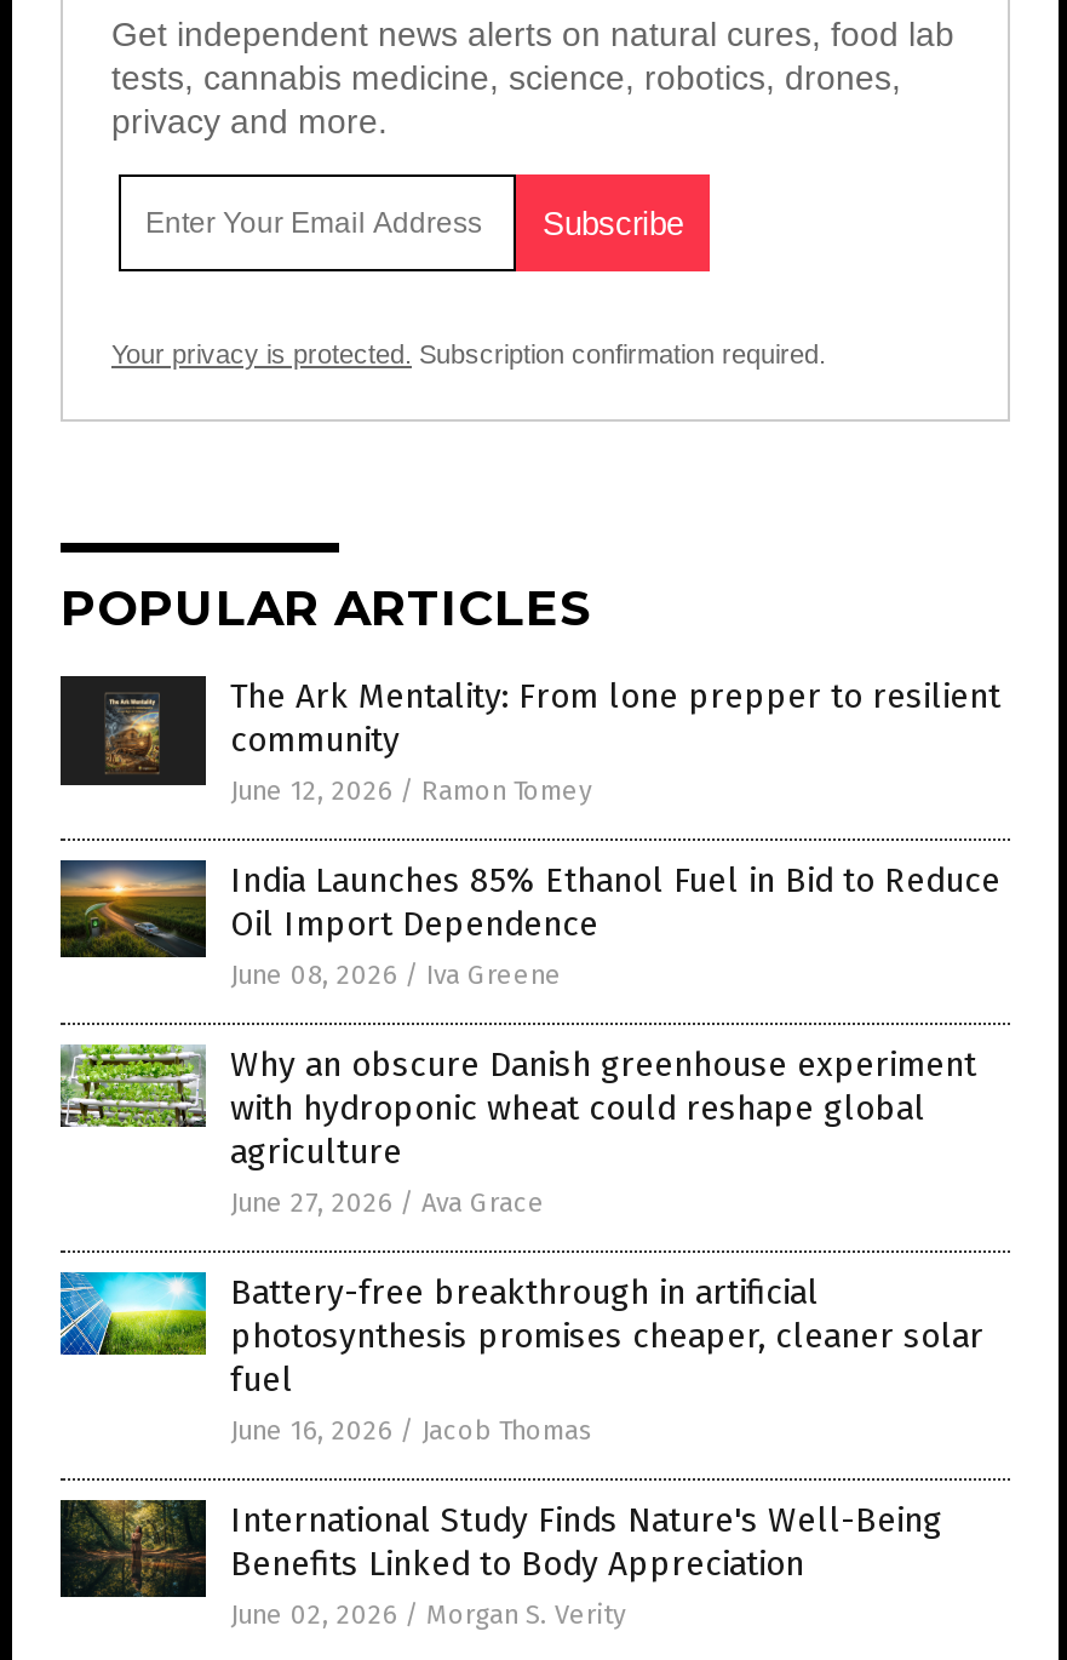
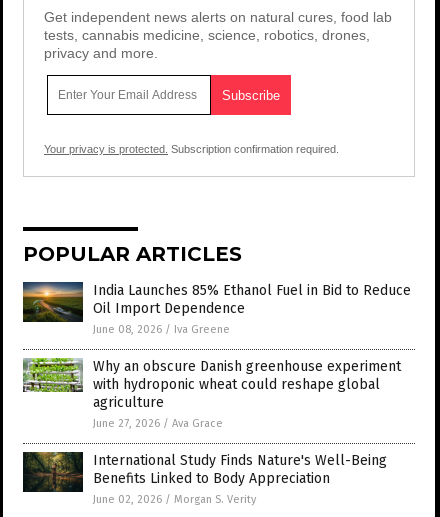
- [image]
- The Ark Mentality: From lone prepper to resilient
- community
- June 12, 2026 / Ramon Tomey

- [image]
- Battery-free breakthrough in artificial
- photosynthesis promises cheaper, cleaner solar
- fuel
- June 16, 2026 / Jacob Thomas
